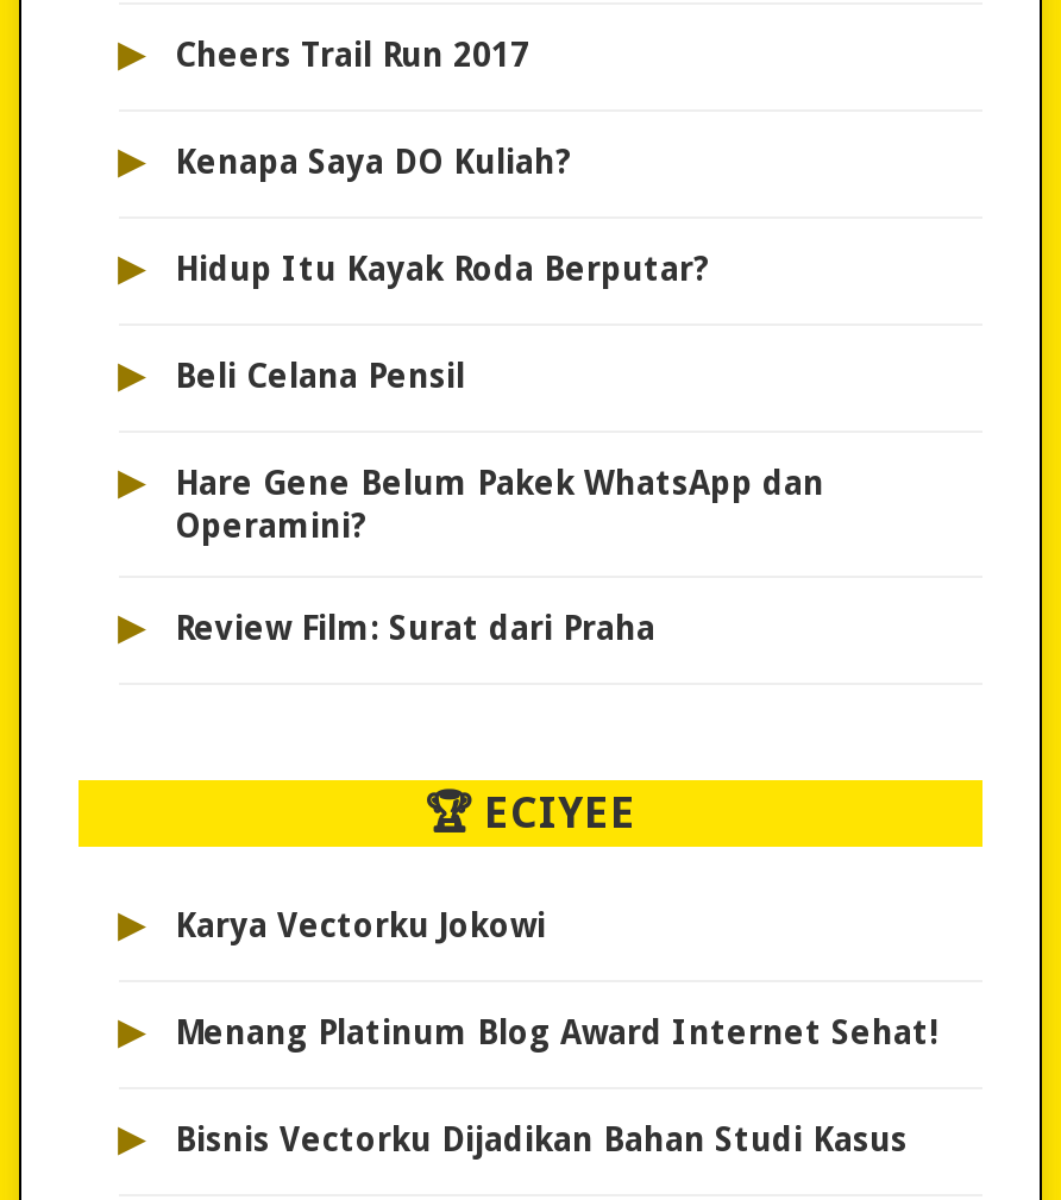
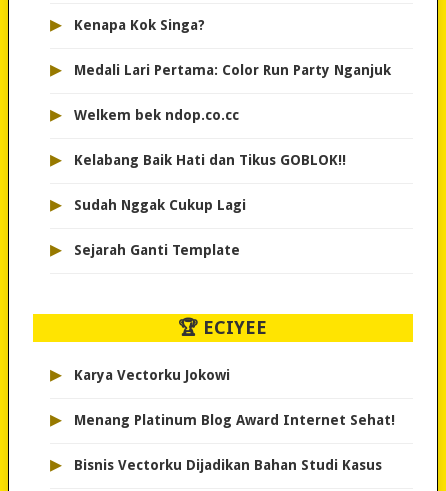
- Cheers Trail Run 2017
+ Kenapa Kok Singa?

- Kenapa Saya DO Kuliah?
+ Medali Lari Pertama: Color Run Party Nganjuk

- Hidup Itu Kayak Roda Berputar?
+ Welkem bek ndop.co.cc

- Beli Celana Pensil
+ Kelabang Baik Hati dan Tikus GOBLOK!!

- Hare Gene Belum Pakek WhatsApp dan
- Operamini?
+ Sudah Nggak Cukup Lagi

- Review Film: Surat dari Praha
+ Sejarah Ganti Template
